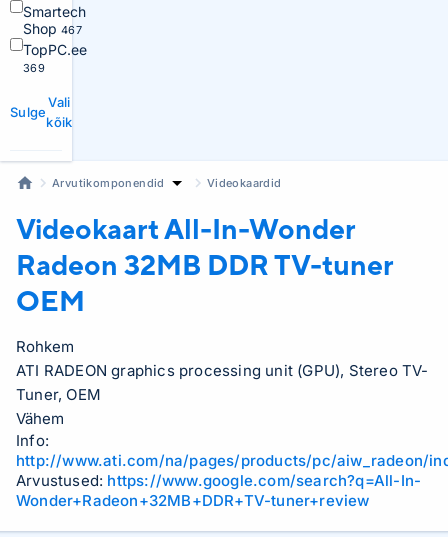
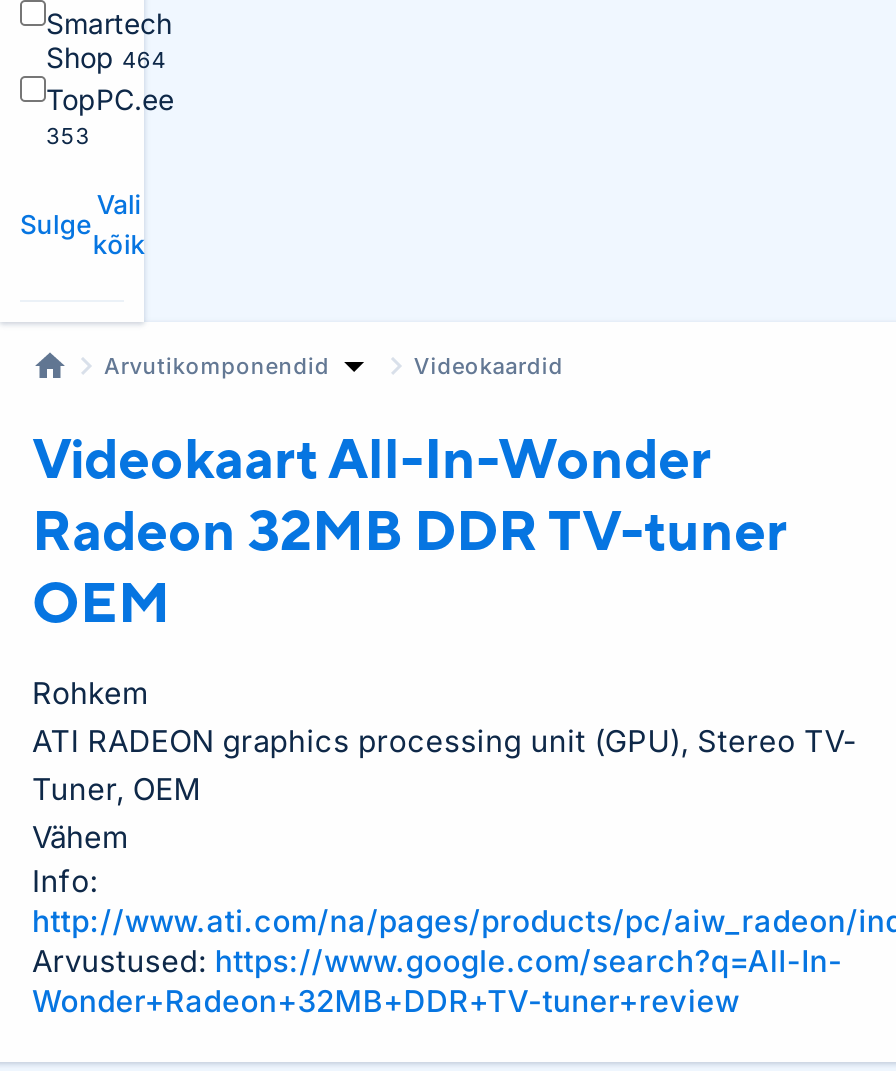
- Shop 467
+ Shop 464

- 369
+ 353
